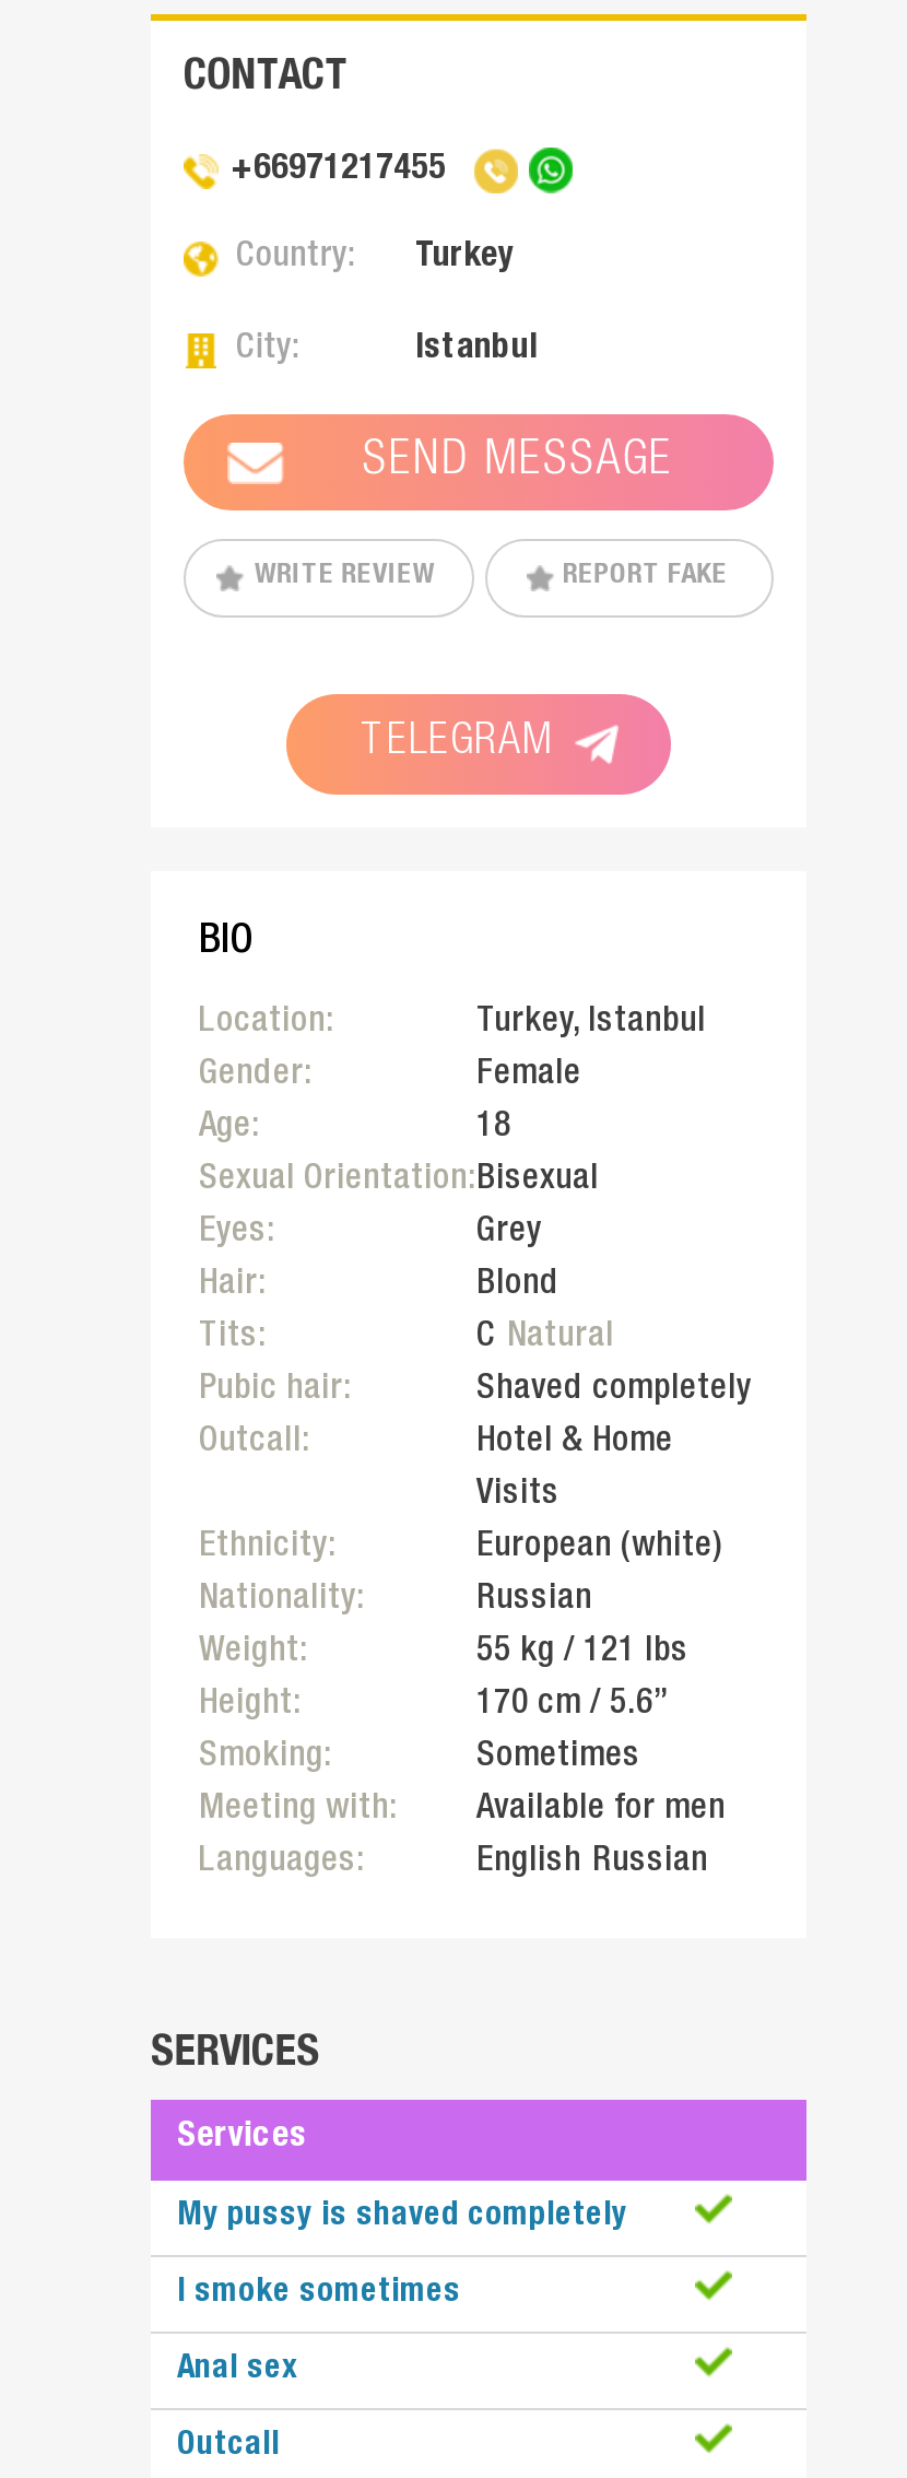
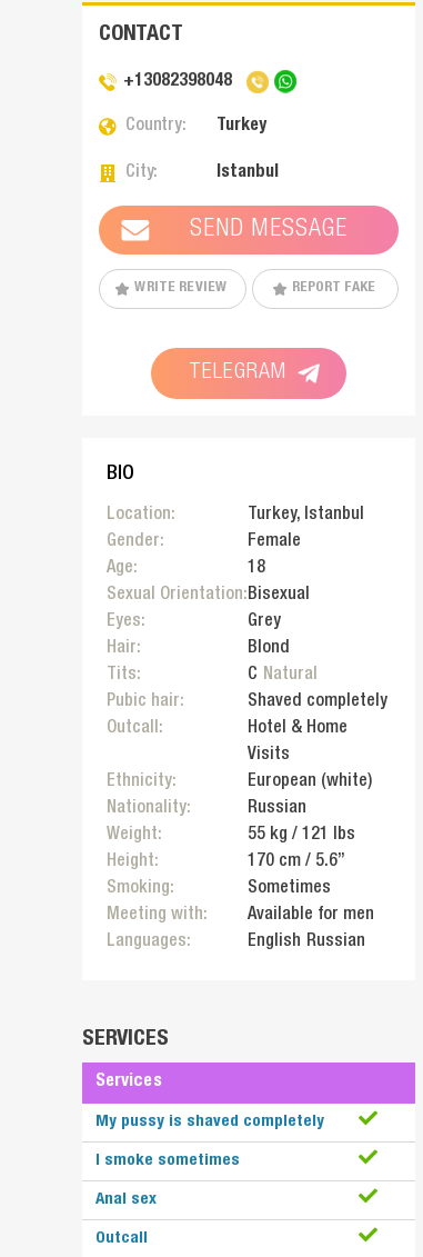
- +66971217455
+ +13082398048
